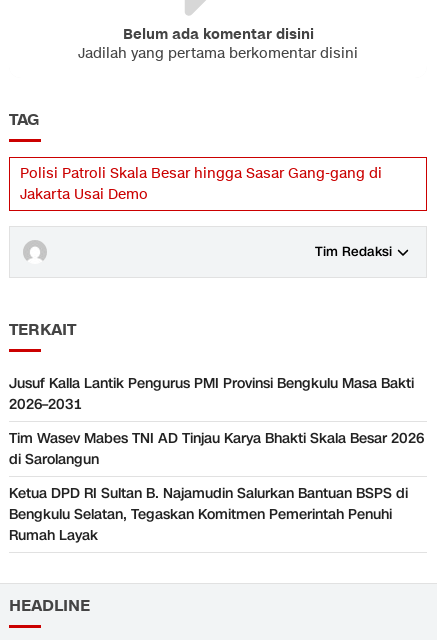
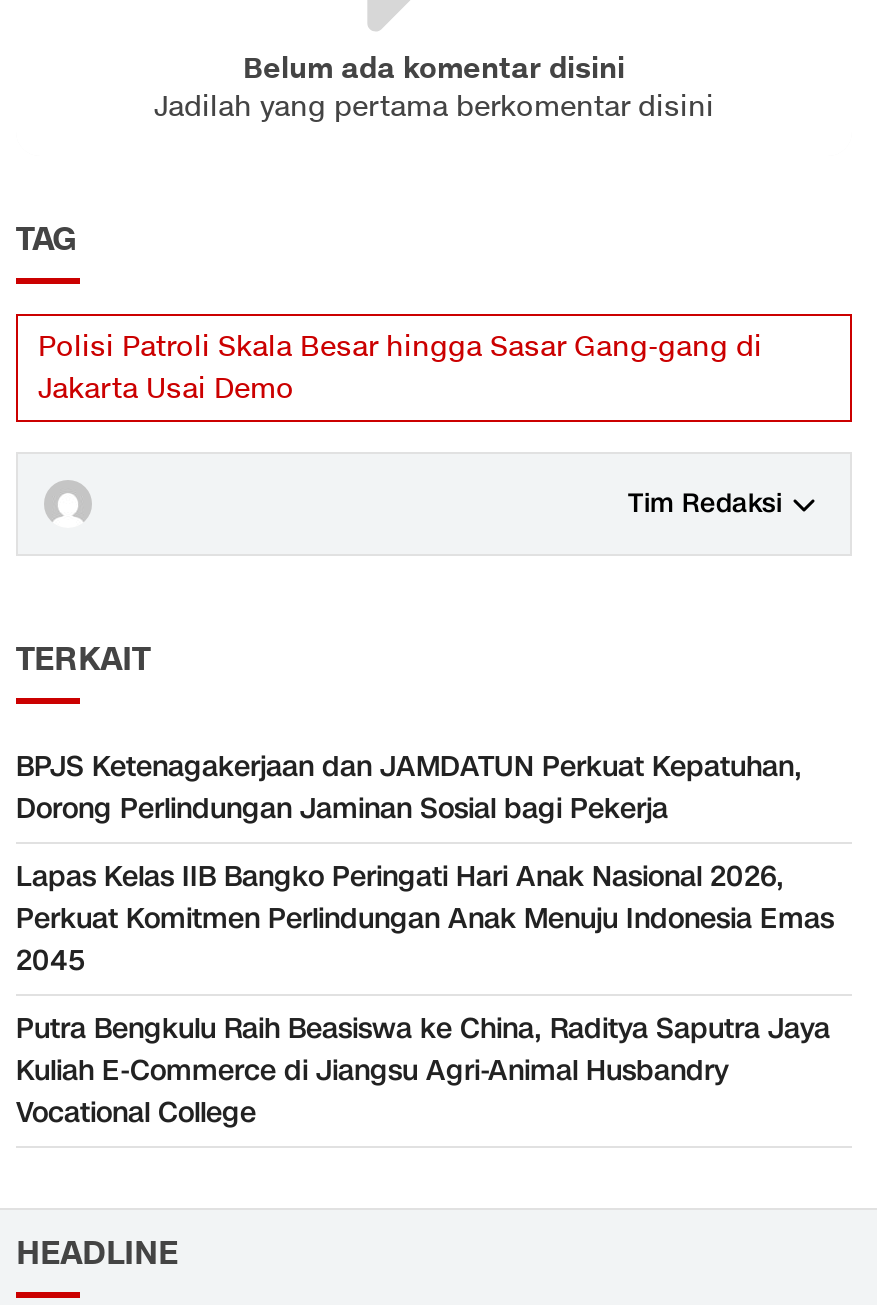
- Jusuf Kalla Lantik Pengurus PMI Provinsi Bengkulu Masa Bakti
- 2026–2031
+ BPJS Ketenagakerjaan dan JAMDATUN Perkuat Kepatuhan,
+ Dorong Perlindungan Jaminan Sosial bagi Pekerja

- Tim Wasev Mabes TNI AD Tinjau Karya Bhakti Skala Besar 2026
- di Sarolangun
+ Lapas Kelas IIB Bangko Peringati Hari Anak Nasional 2026,
+ Perkuat Komitmen Perlindungan Anak Menuju Indonesia Emas
+ 2045

- Ketua DPD RI Sultan B. Najamudin Salurkan Bantuan BSPS di
- Bengkulu Selatan, Tegaskan Komitmen Pemerintah Penuhi
- Rumah Layak
+ Putra Bengkulu Raih Beasiswa ke China, Raditya Saputra Jaya
+ Kuliah E-Commerce di Jiangsu Agri-Animal Husbandry
+ Vocational College
